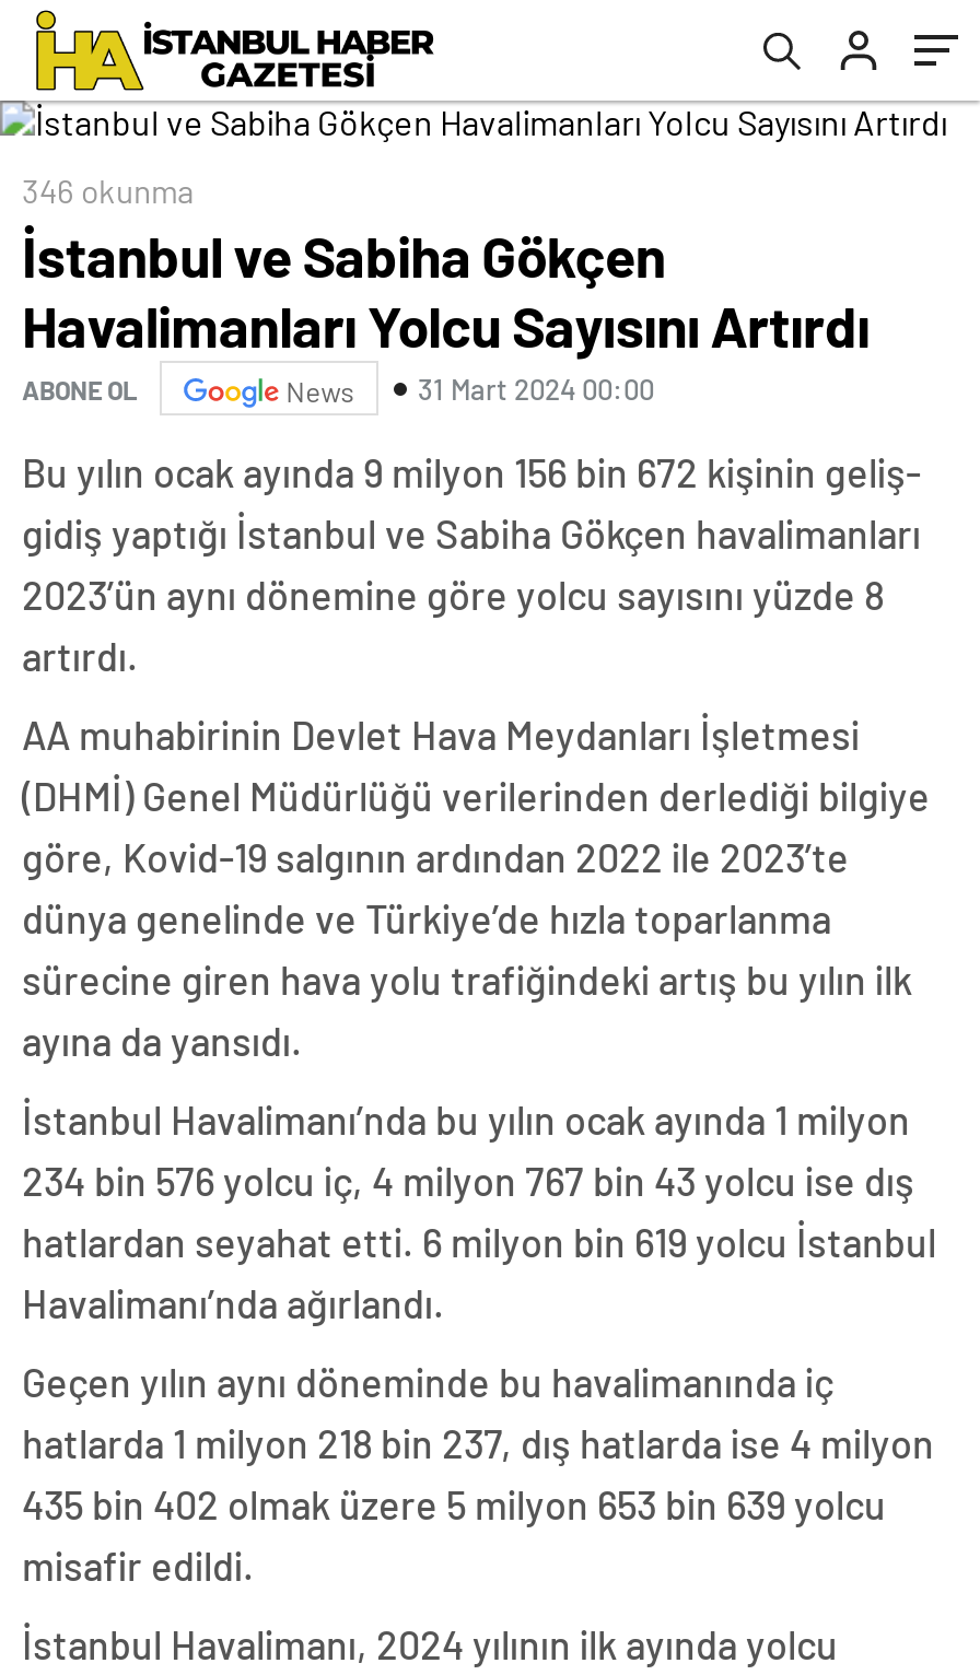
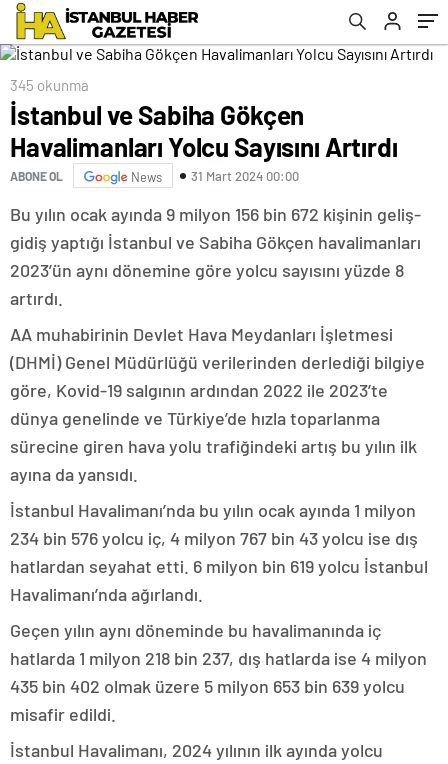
- 346 okunma
+ 345 okunma
